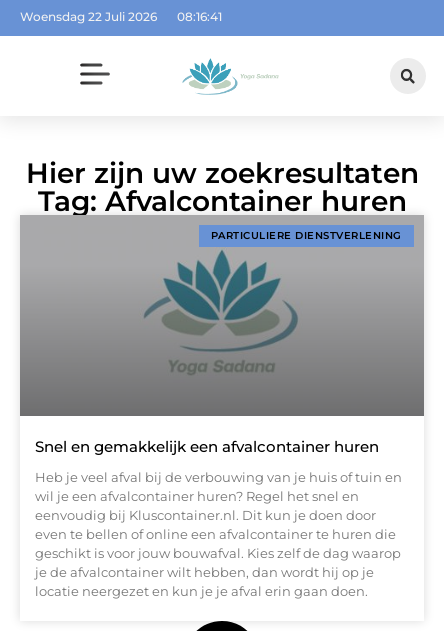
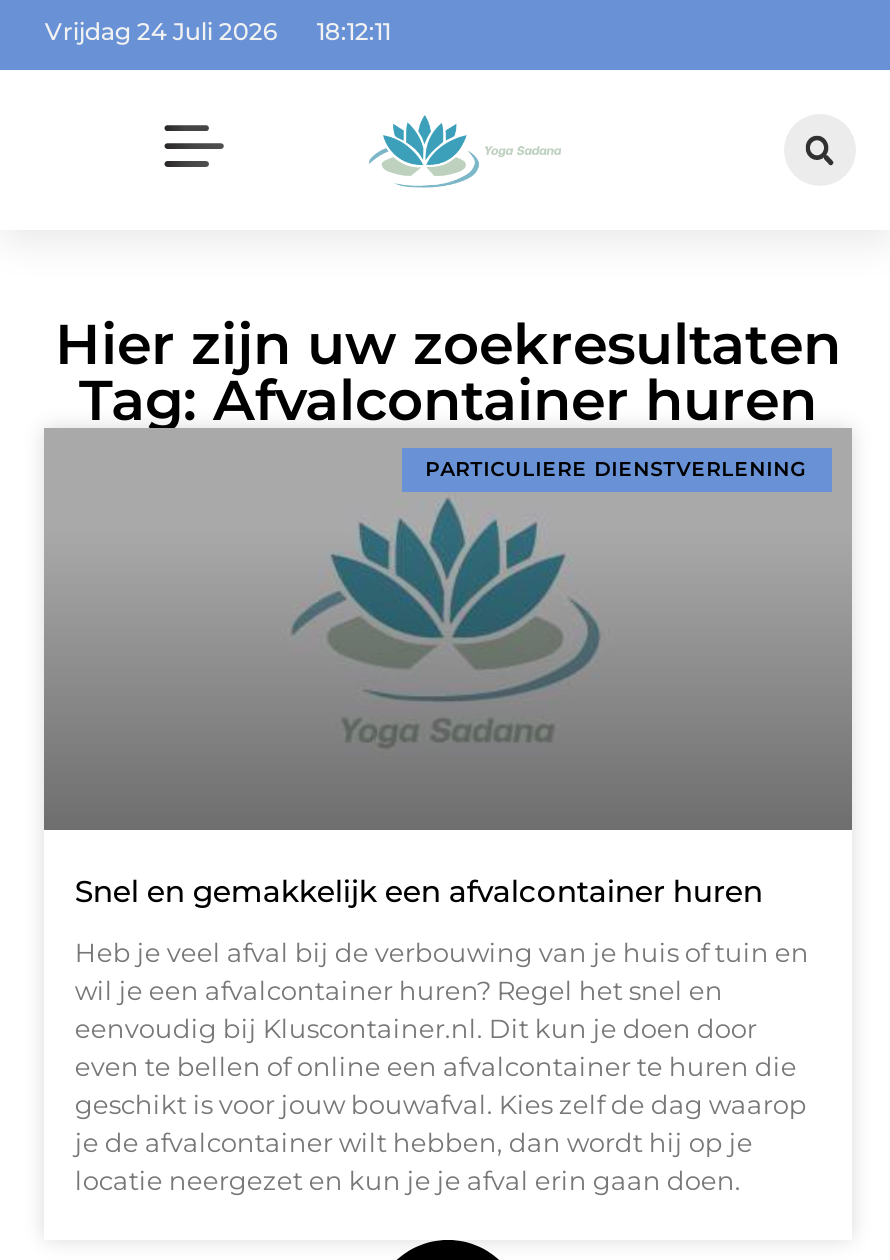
- Woensdag 22 Juli 2026
+ Vrijdag 24 Juli 2026

- 08:16:41
+ 18:12:11
